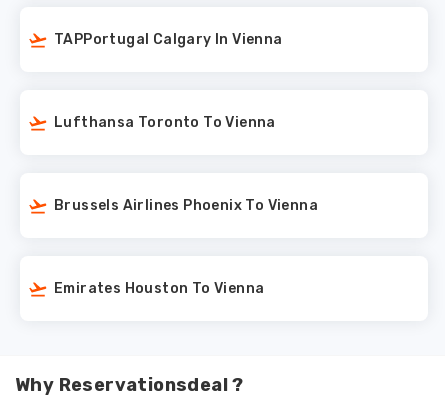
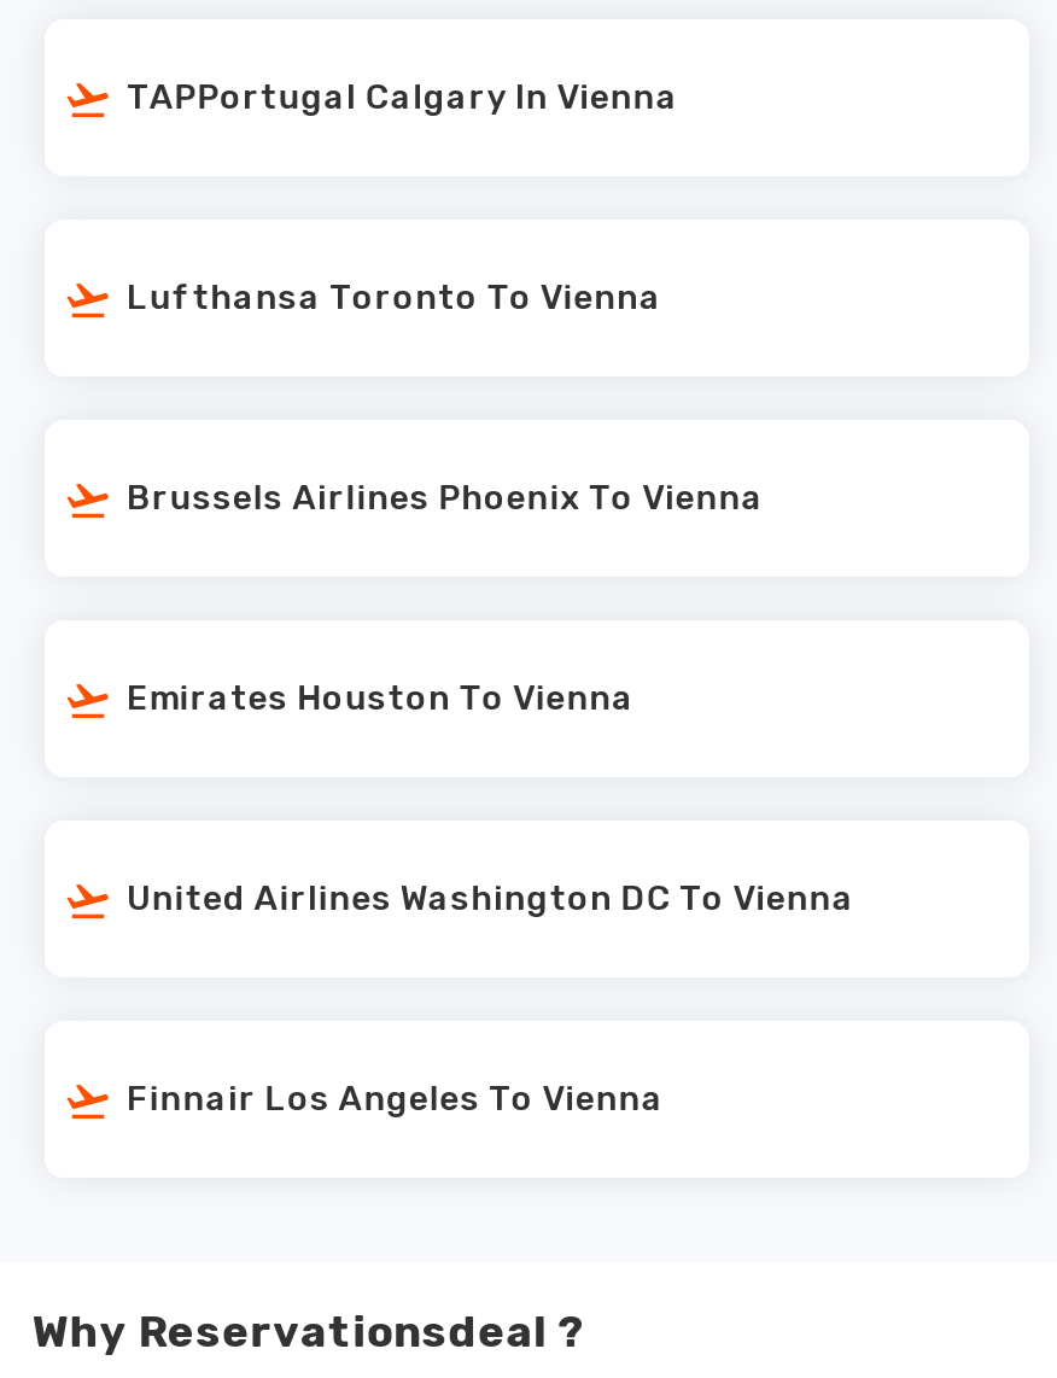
+ Finnair Los Angeles To Vienna

+ United Airlines Washington DC To Vienna
